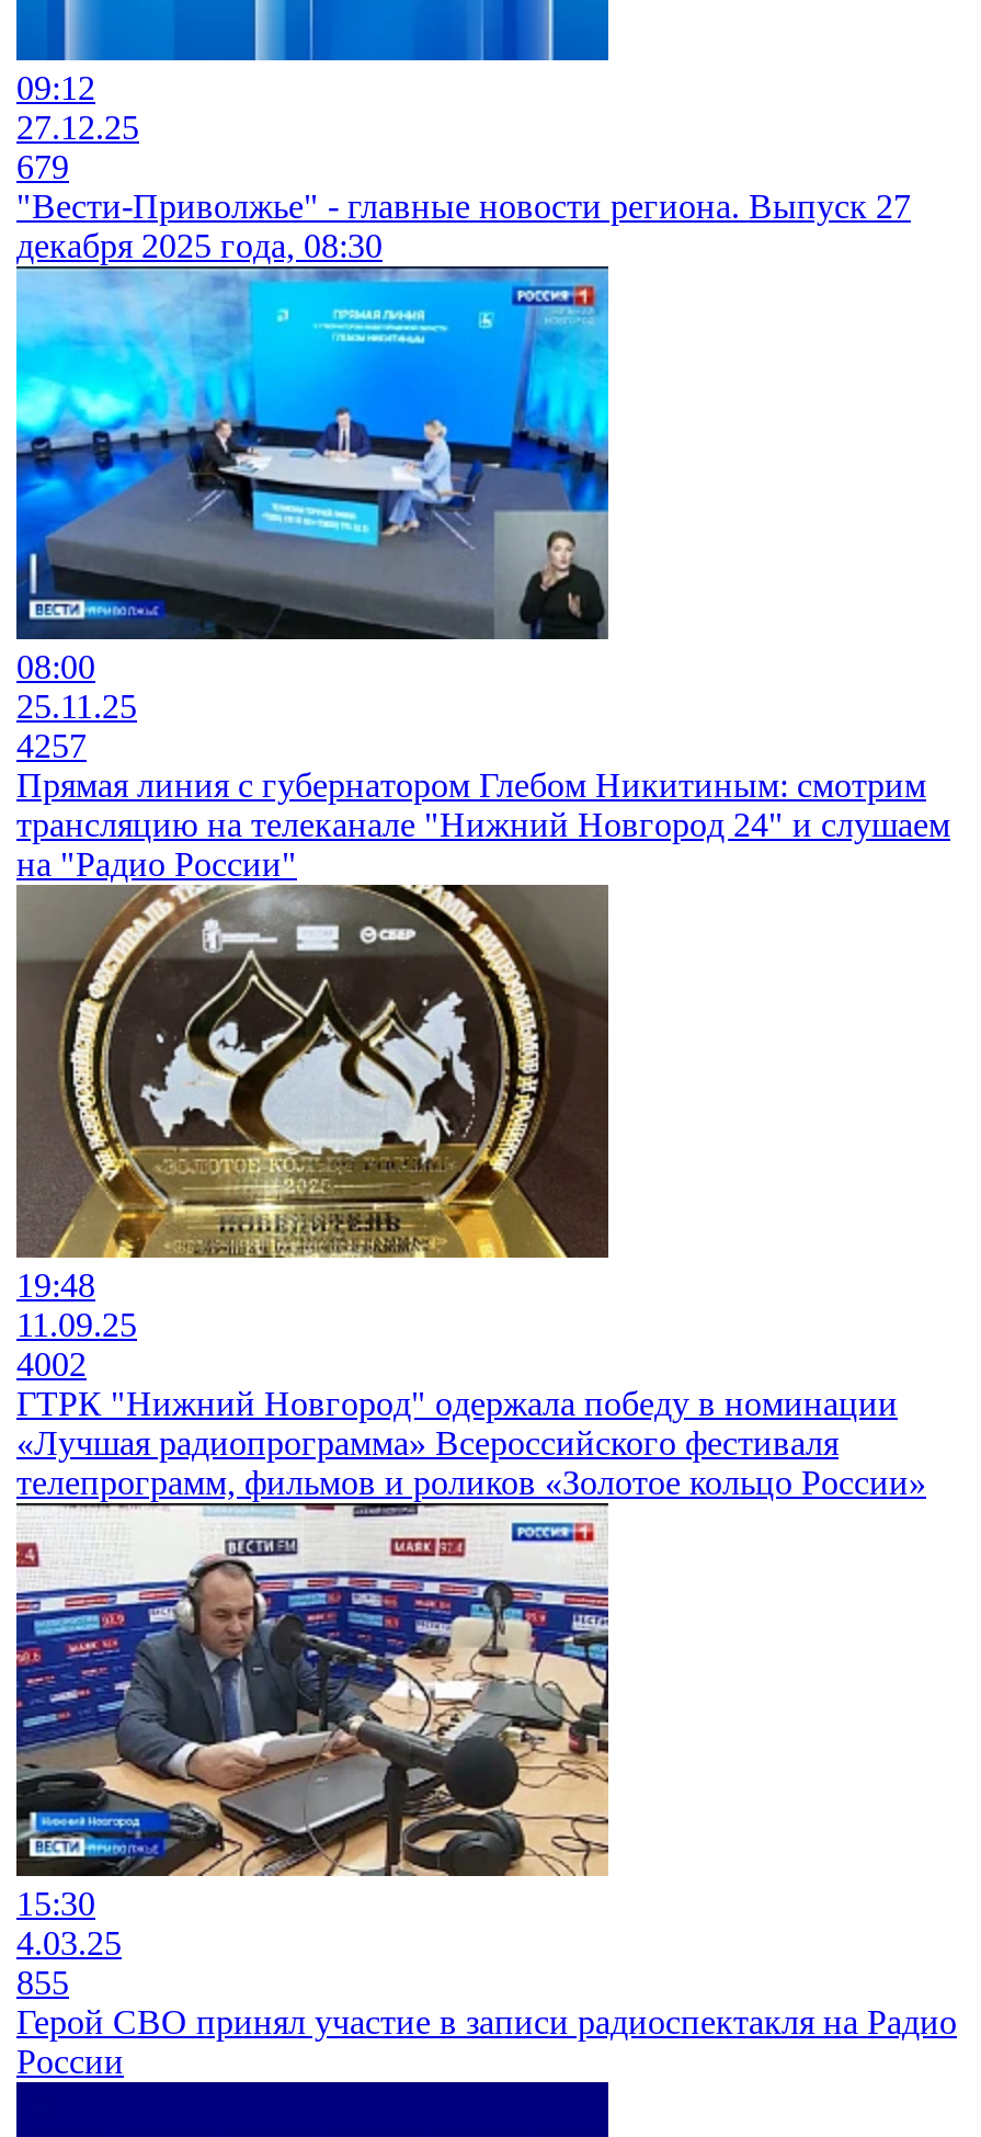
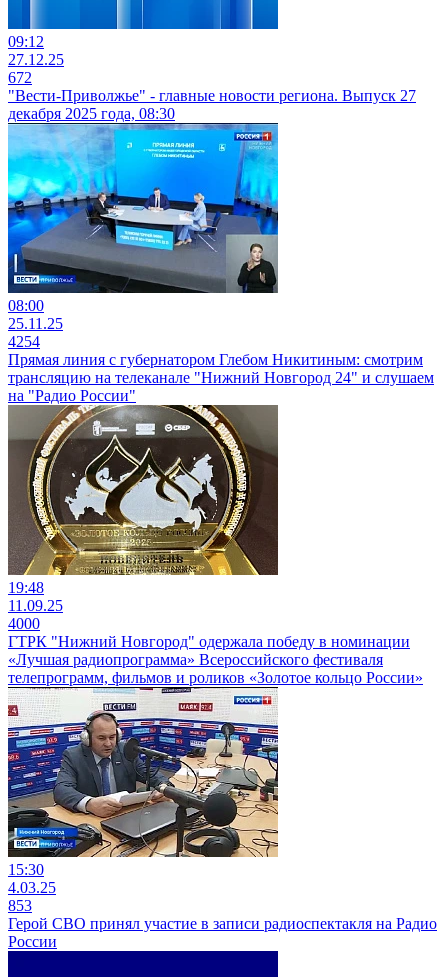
- 679
+ 672

- 4257
+ 4254

- 4002
+ 4000

- 855
+ 853
